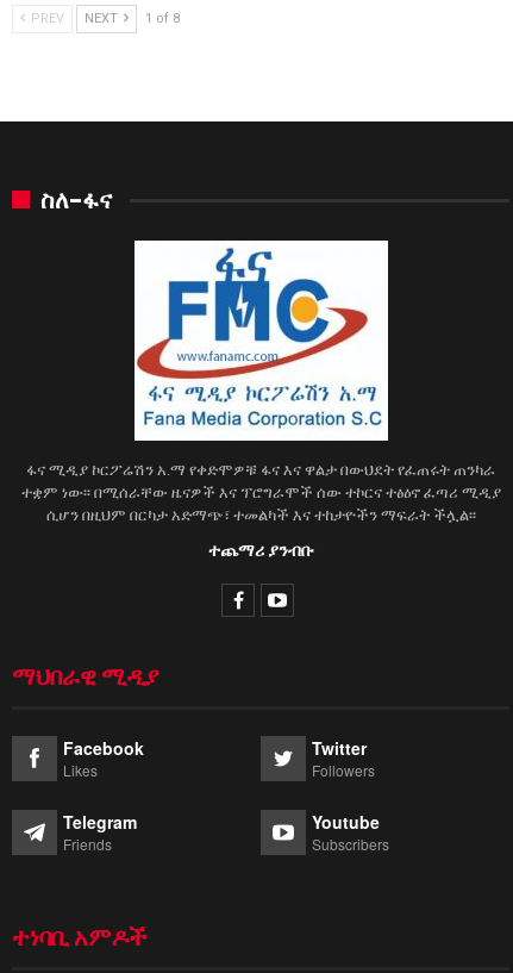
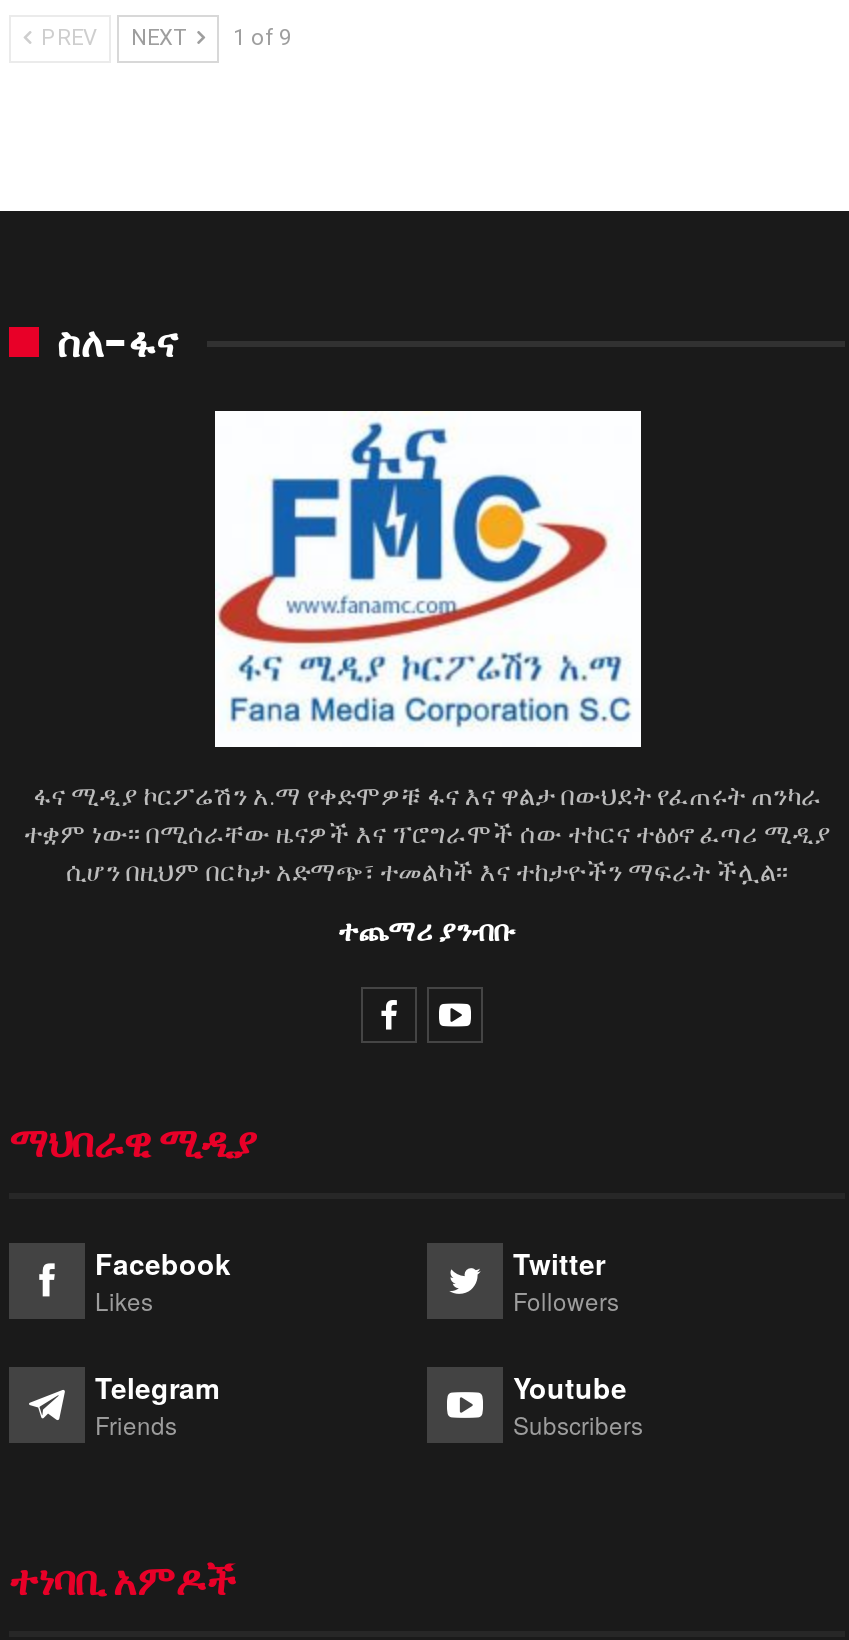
- PREV NEXT 1 of 8
+ PREV NEXT 1 of 9
